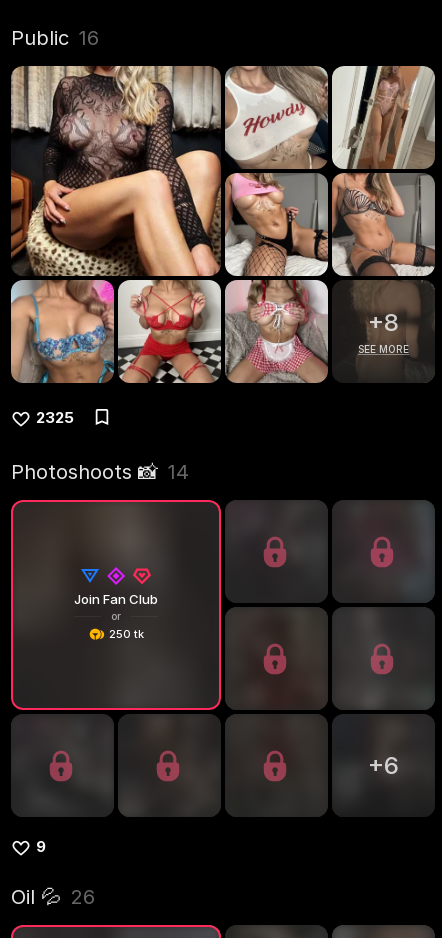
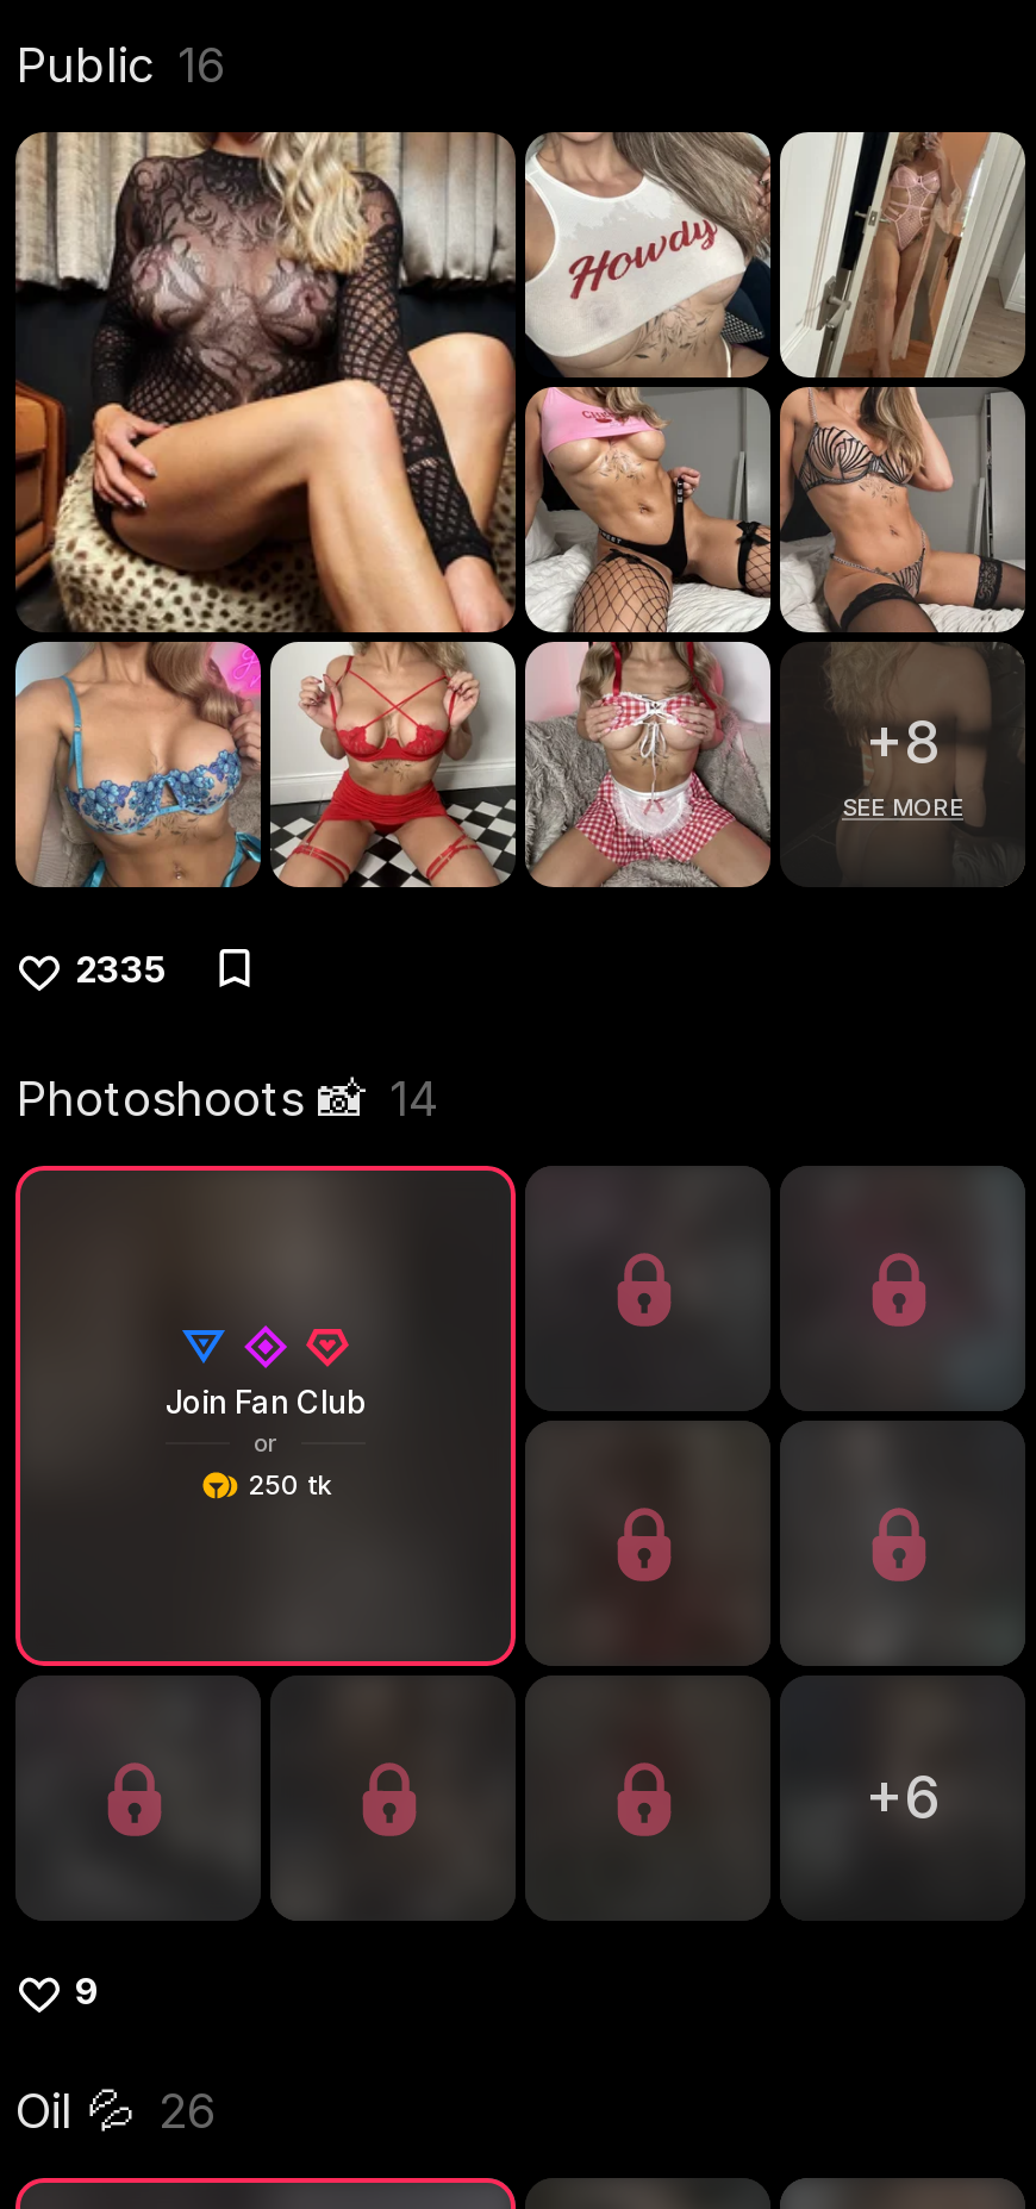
- 2325
+ 2335
